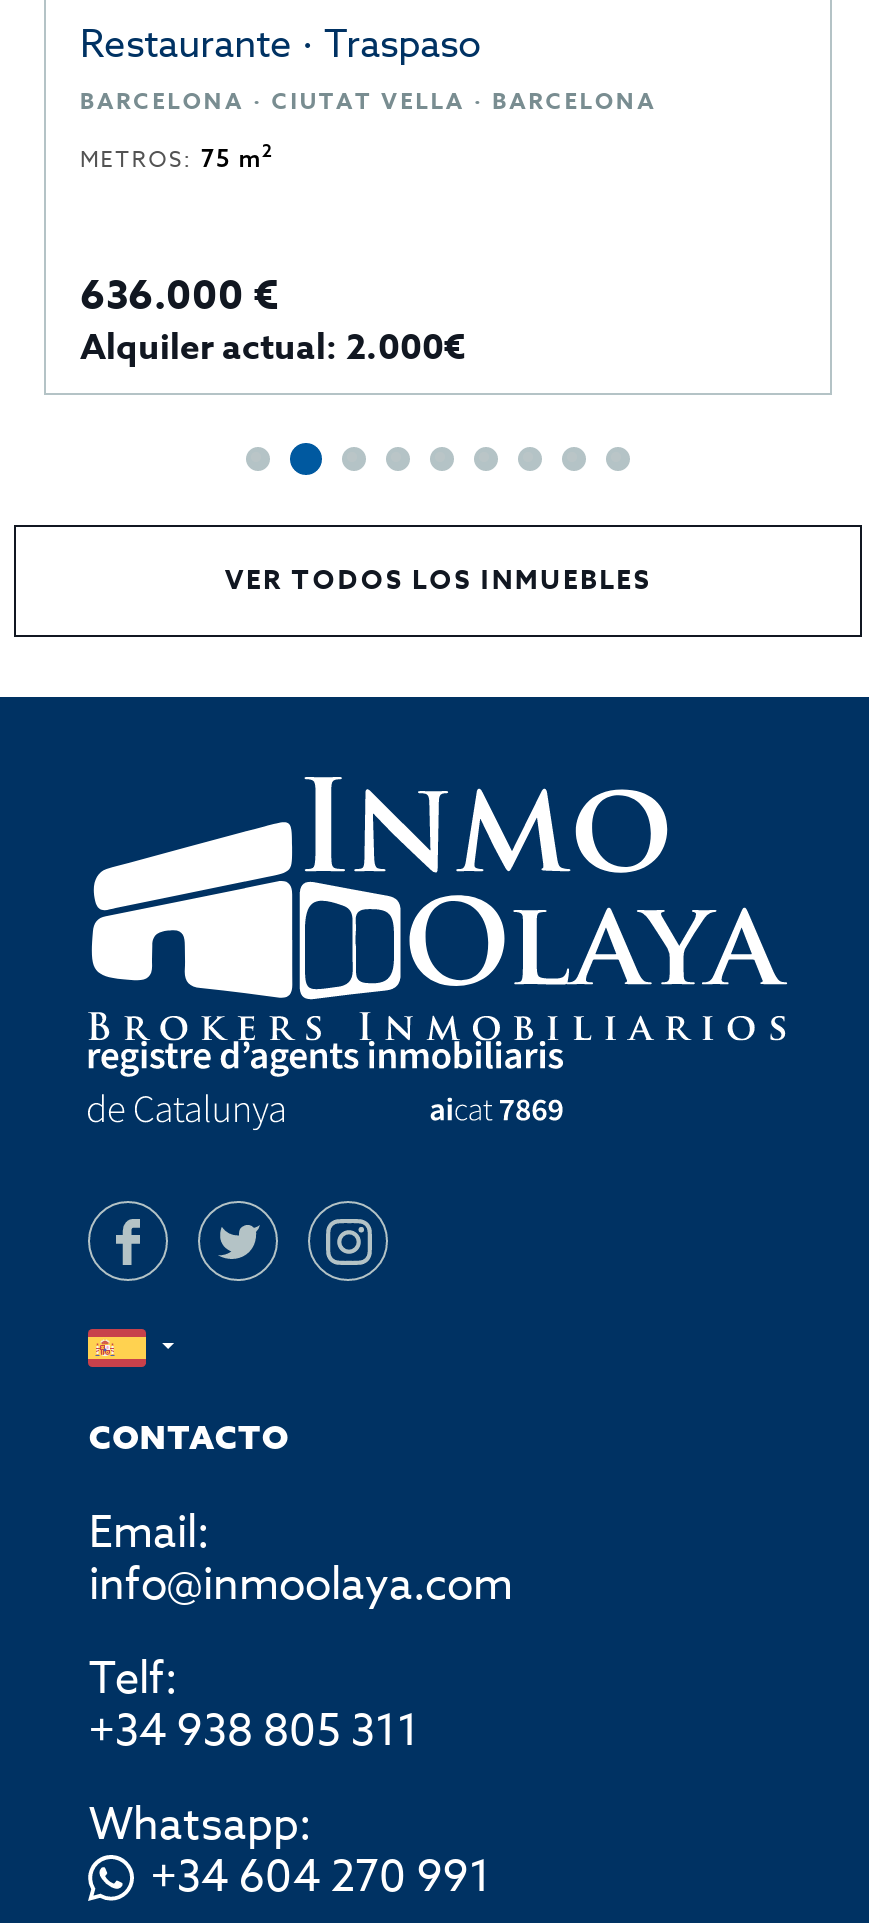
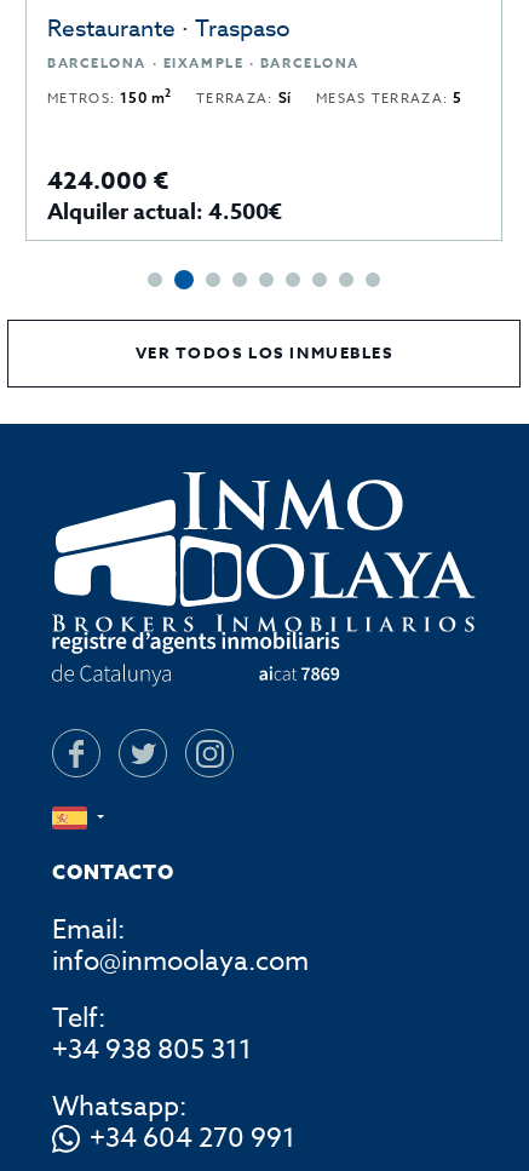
- BARCELONA · CIUTAT VELLA · BARCELONA
+ BARCELONA · EIXAMPLE · BARCELONA

- METROS: 75 m2
+ METROS: 150 m2
+ TERRAZA: Sí
+ MESAS TERRAZA: 5

- 636.000 €
- Alquiler actual: 2.000€
+ 424.000 €
+ Alquiler actual: 4.500€
